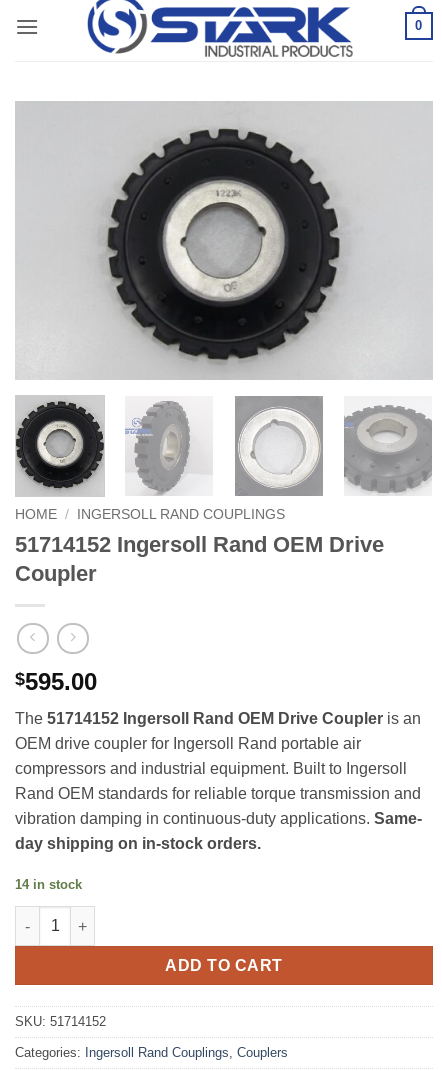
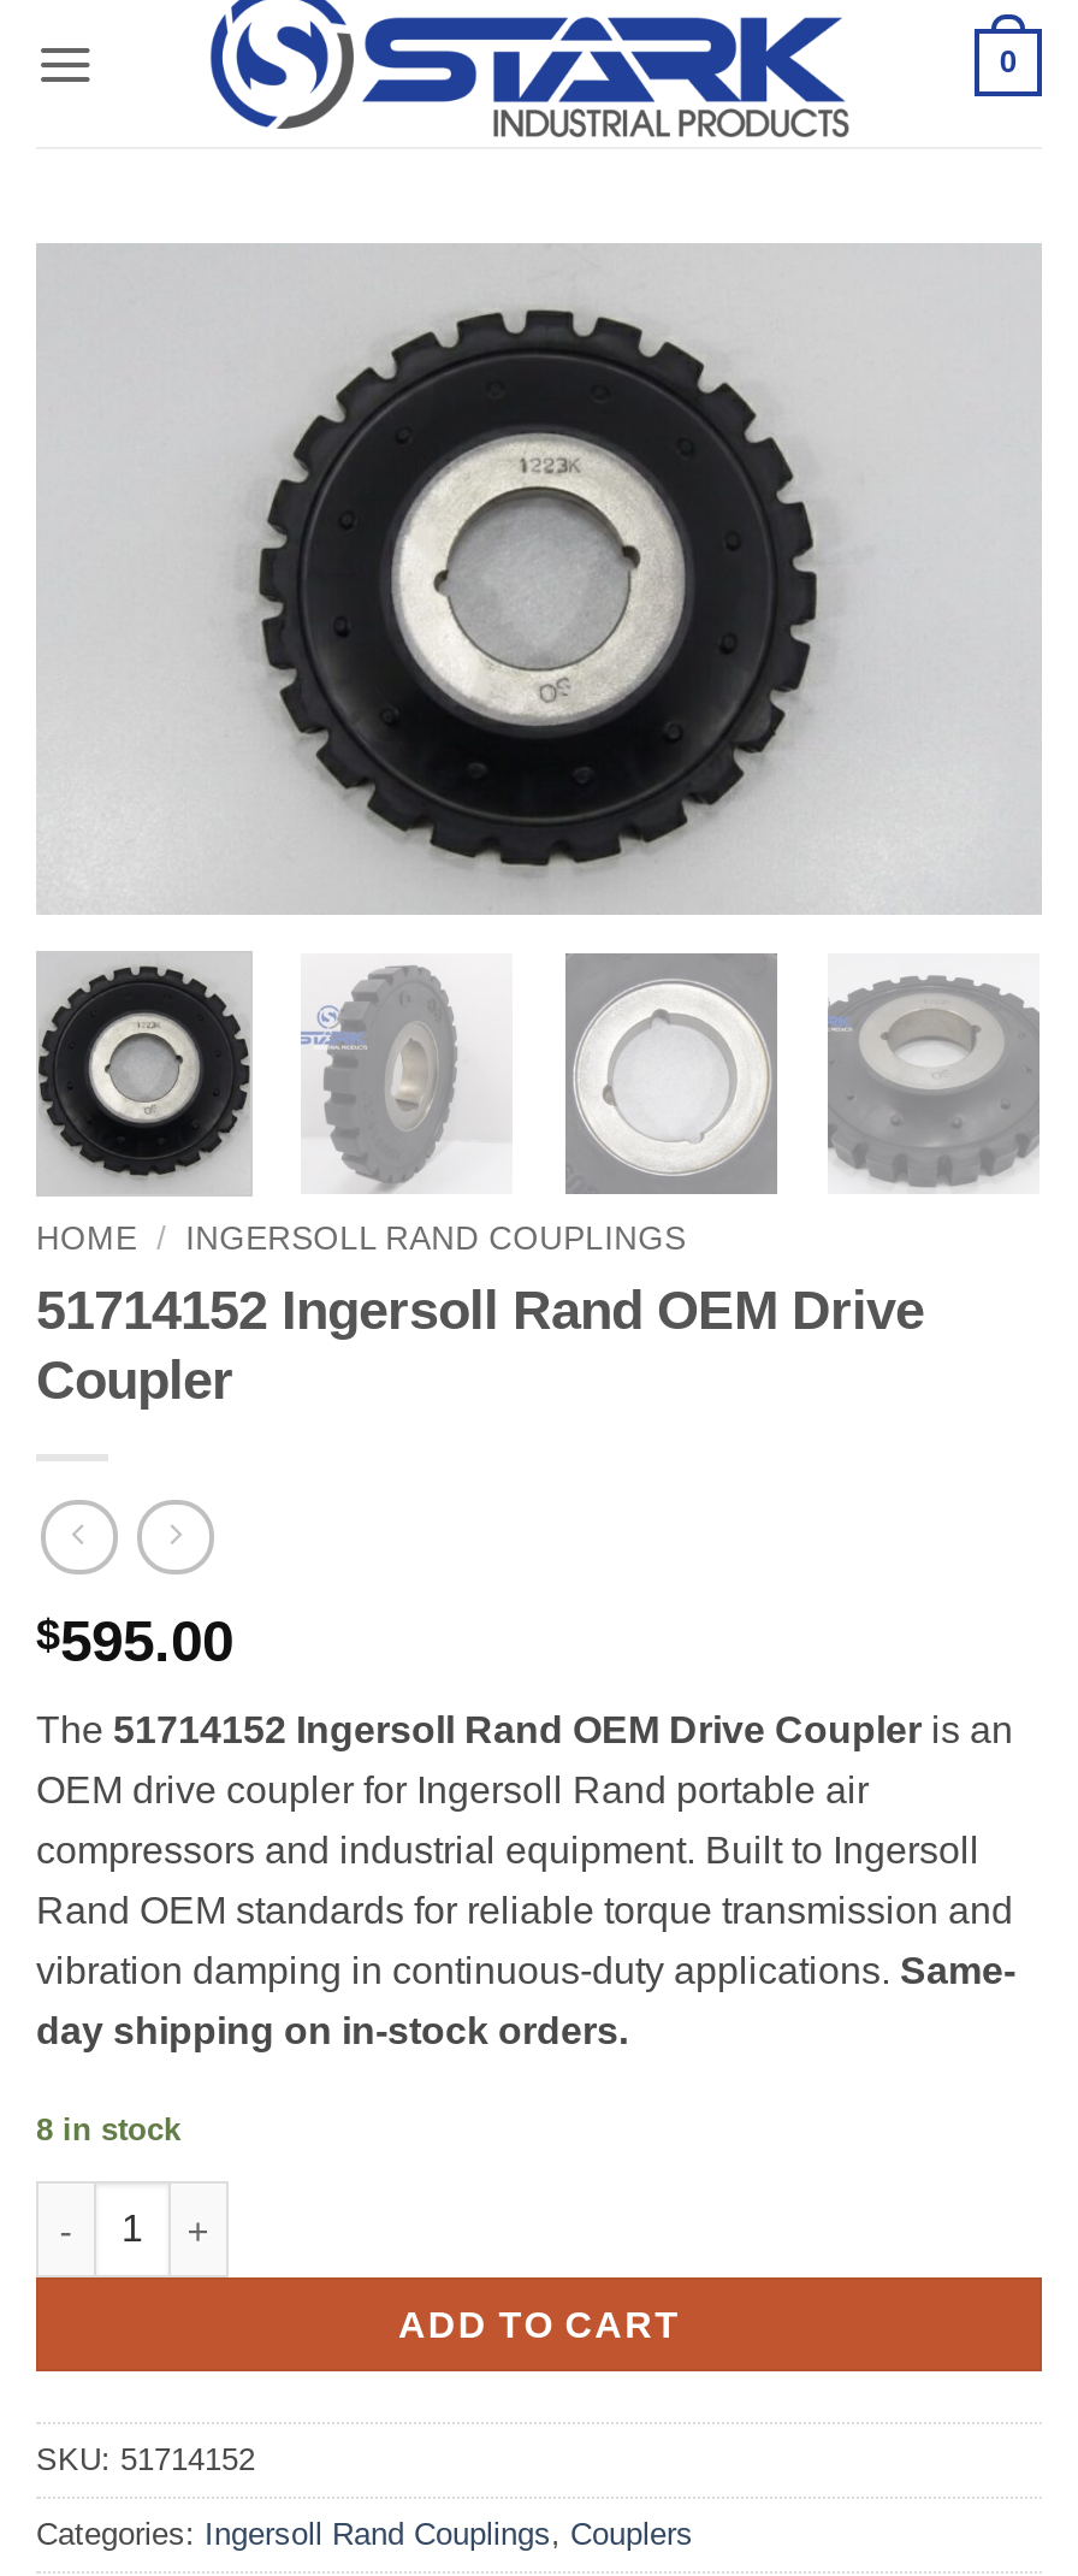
- 14 in stock
+ 8 in stock
